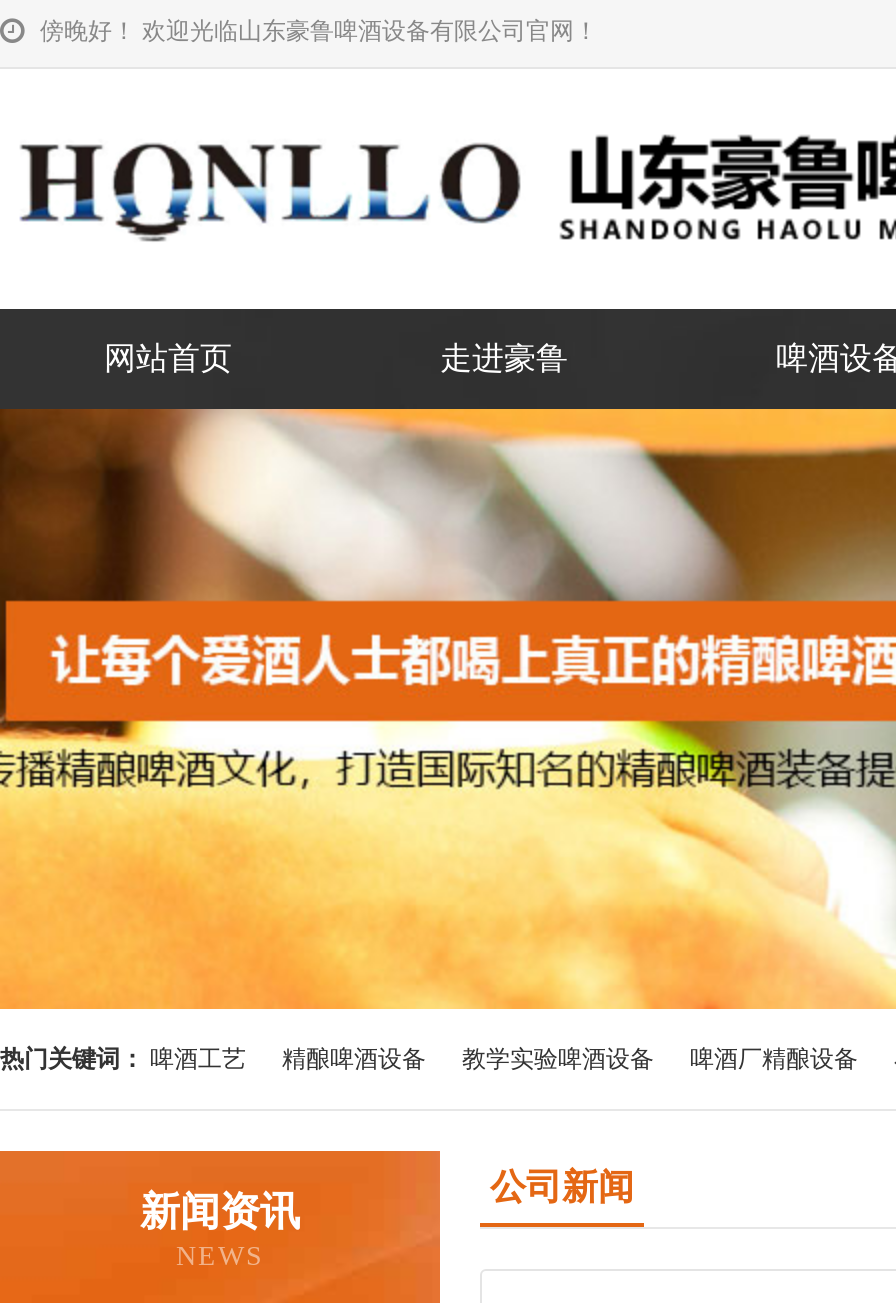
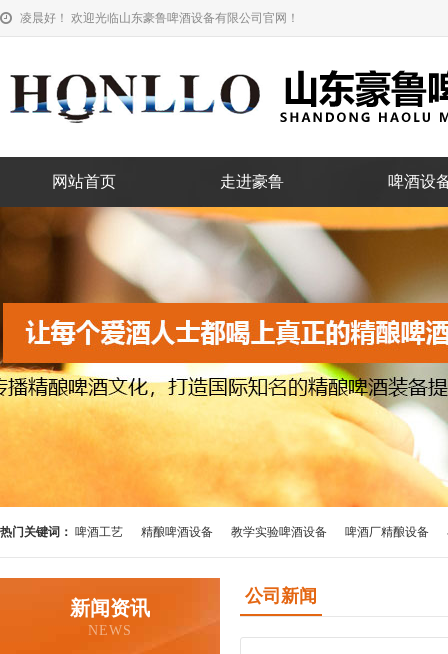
- 傍晚好！ 欢迎光临山东豪鲁啤酒设备有限公司官网！
+ 凌晨好！ 欢迎光临山东豪鲁啤酒设备有限公司官网！
